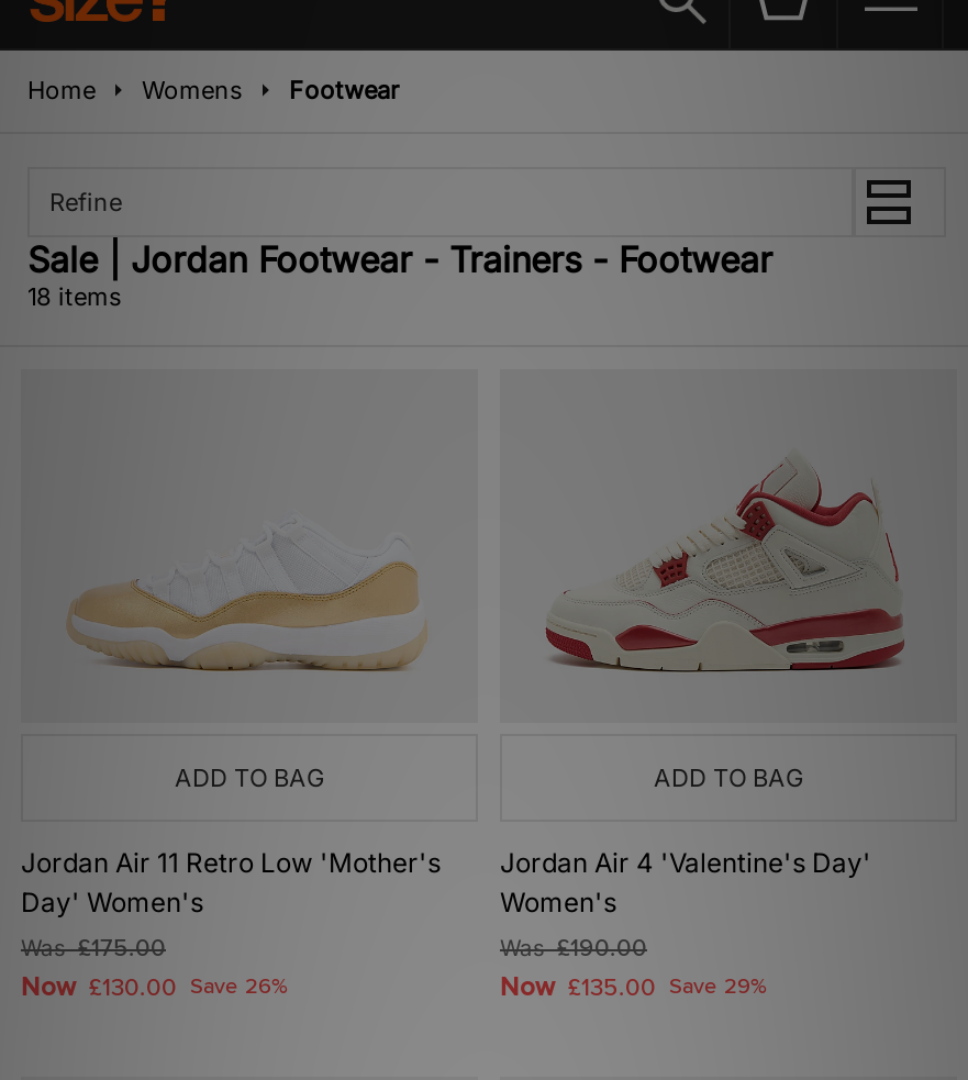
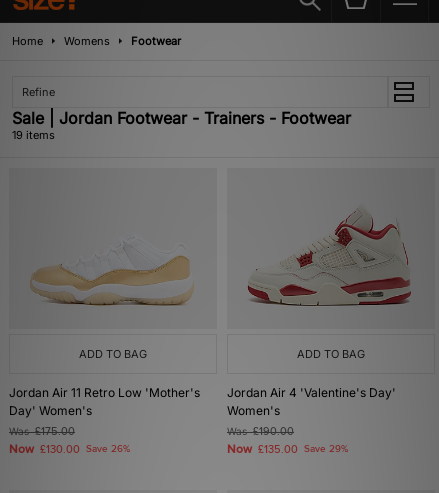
- 18 items
+ 19 items
